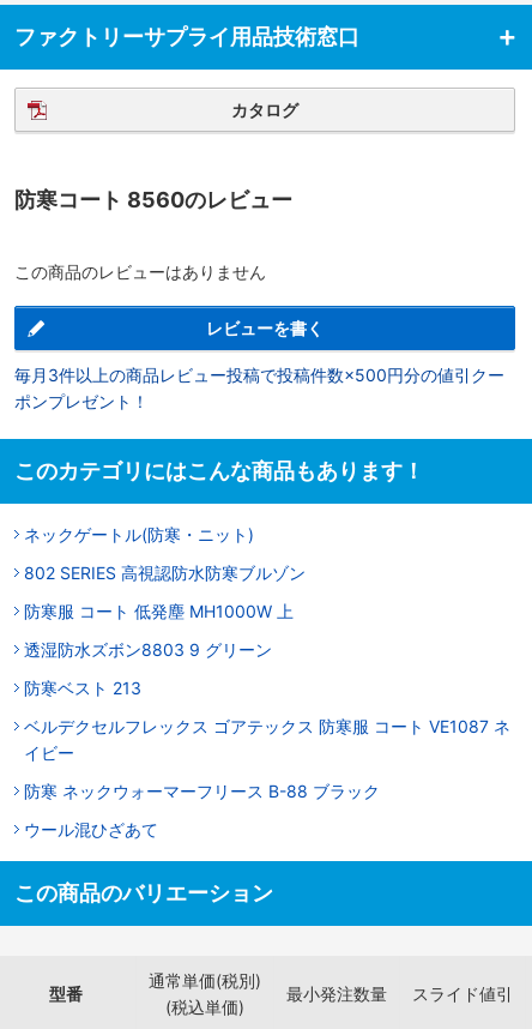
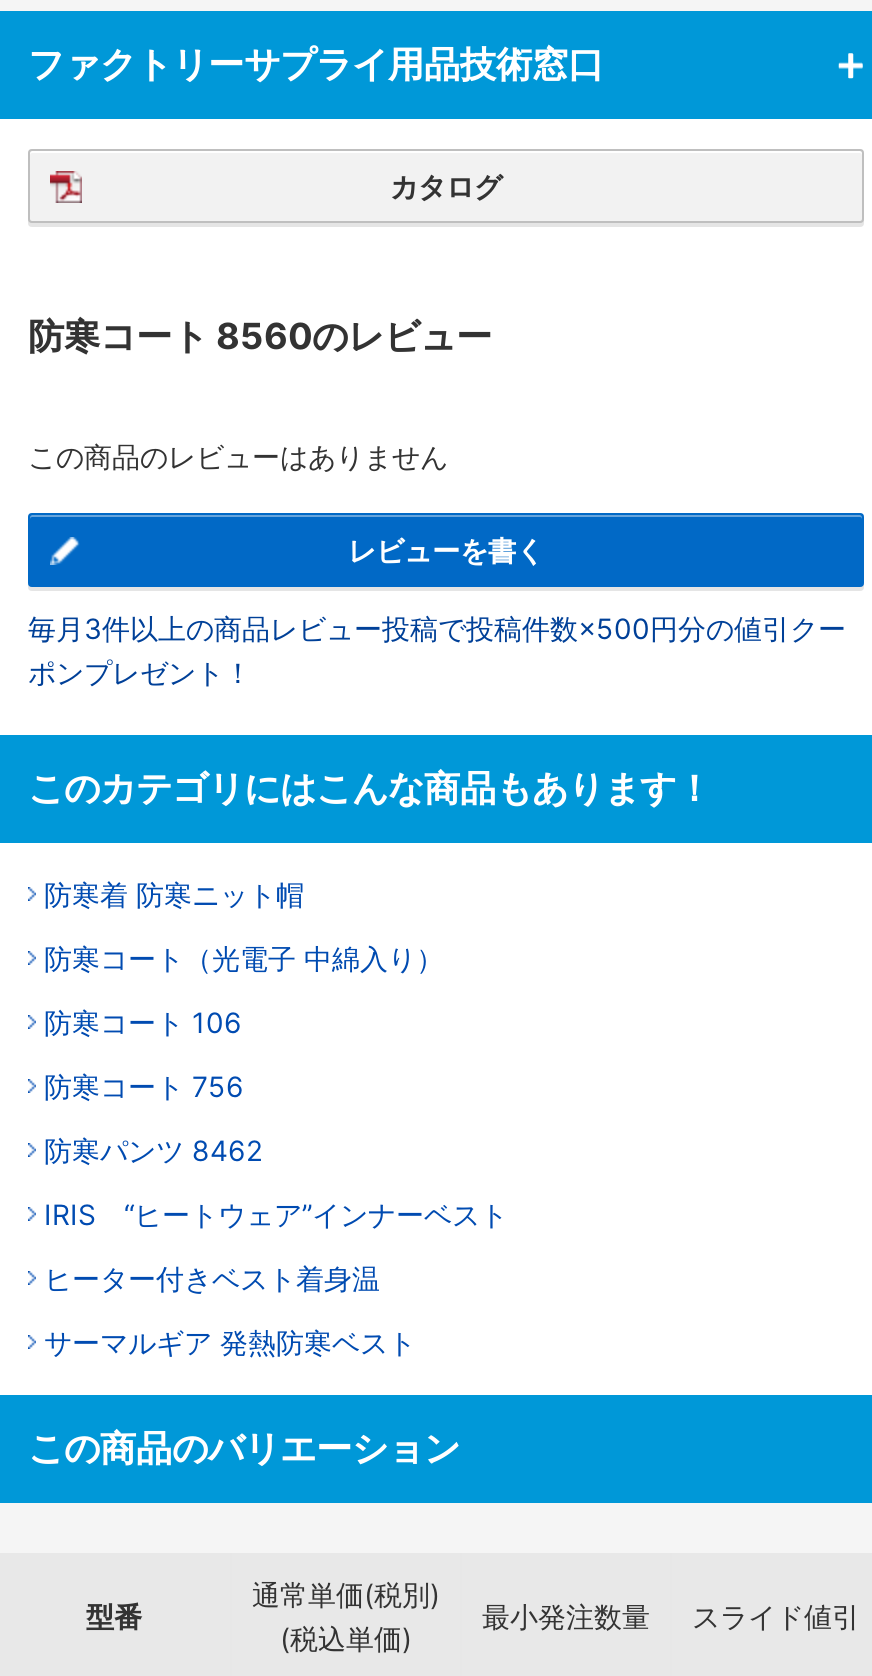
- ネックゲートル(防寒・ニット)
+ 防寒着 防寒ニット帽

- 802 SERIES 高視認防水防寒ブルゾン
+ 防寒コート（光電子 中綿入り）

- 防寒服 コート 低発塵 MH1000W 上
+ 防寒コート 106

- 透湿防水ズボン8803 9 グリーン
+ 防寒コート 756

- 防寒ベスト 213
+ 防寒パンツ 8462

- ベルデクセルフレックス ゴアテックス 防寒服 コート VE1087 ネ
- イビー
+ IRIS “ヒートウェア”インナーベスト

- 防寒 ネックウォーマーフリース B-88 ブラック
+ ヒーター付きベスト着身温

- ウール混ひざあて
+ サーマルギア 発熱防寒ベスト
